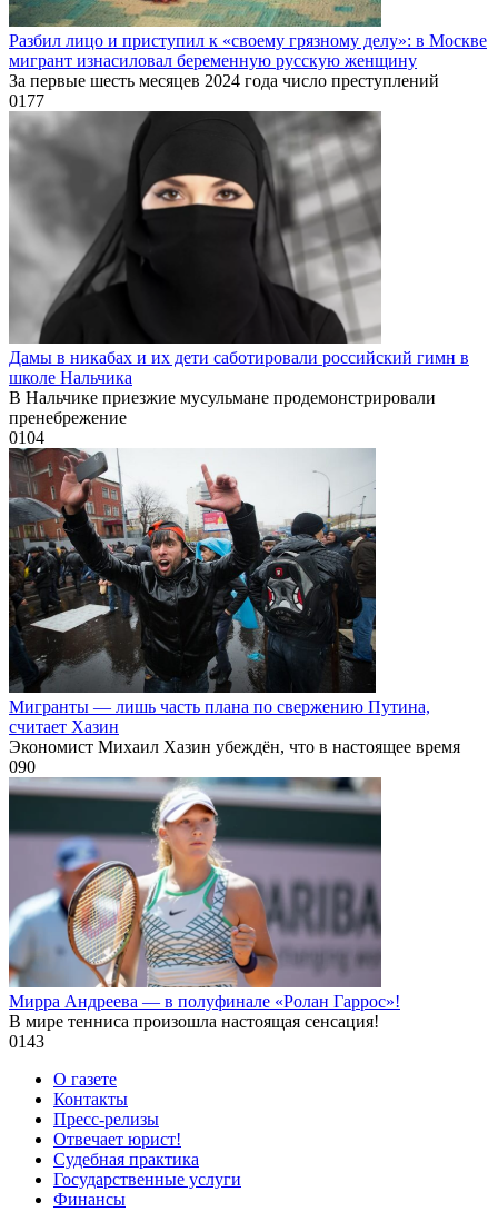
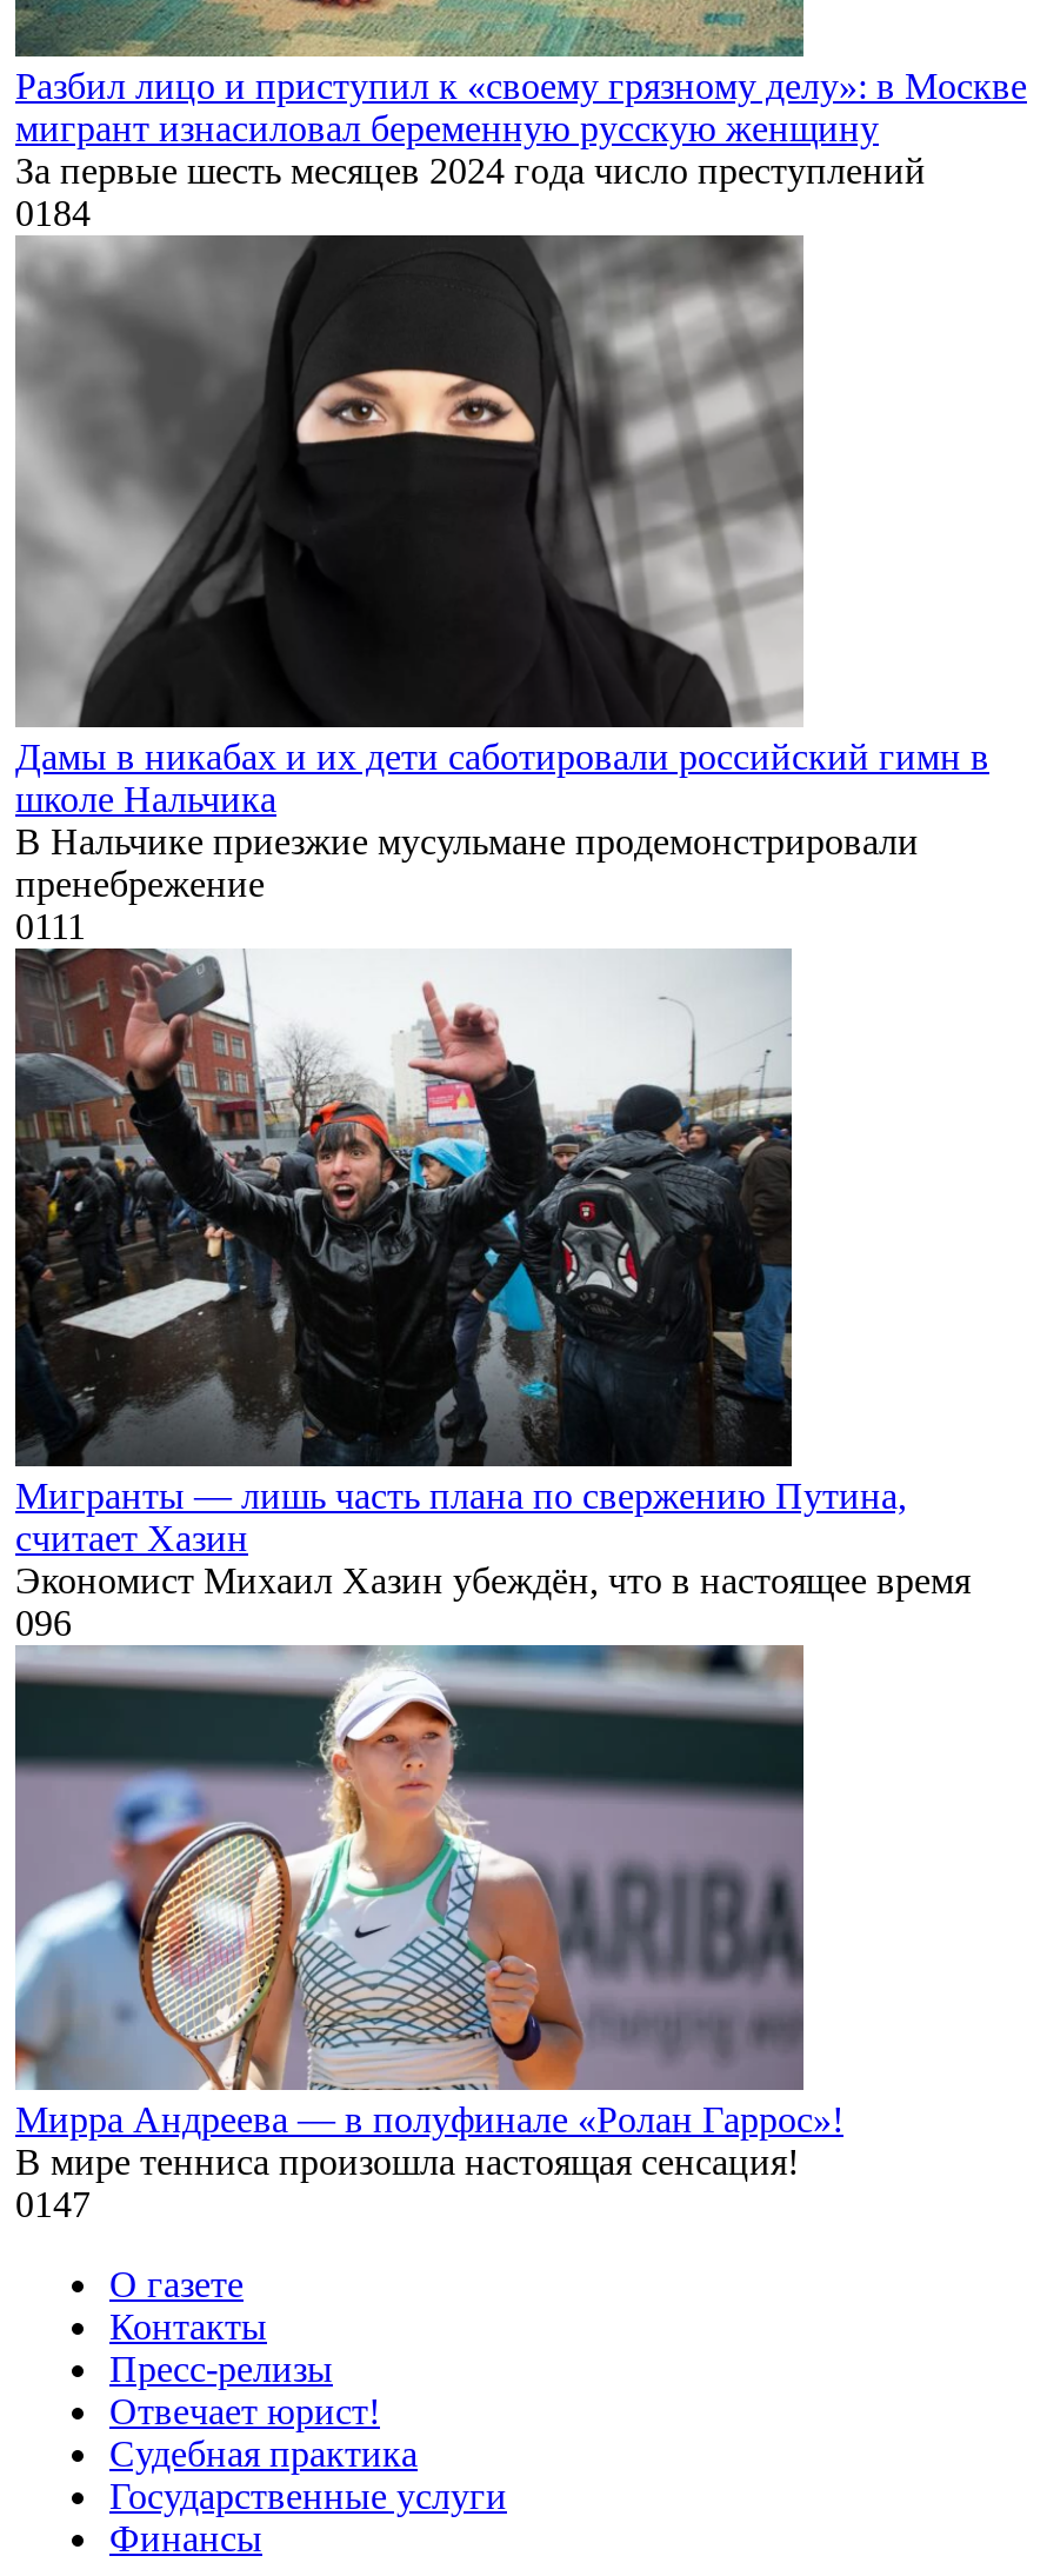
- 0177
+ 0184

- 0104
+ 0111

- 090
+ 096

- 0143
+ 0147
